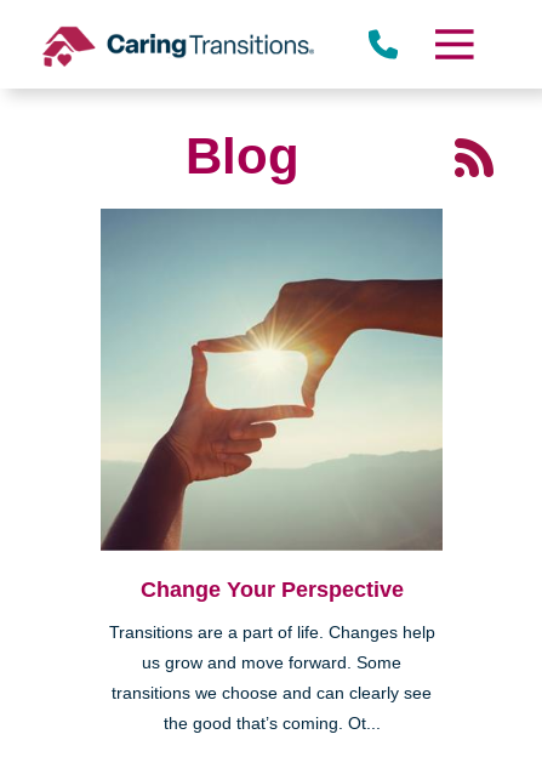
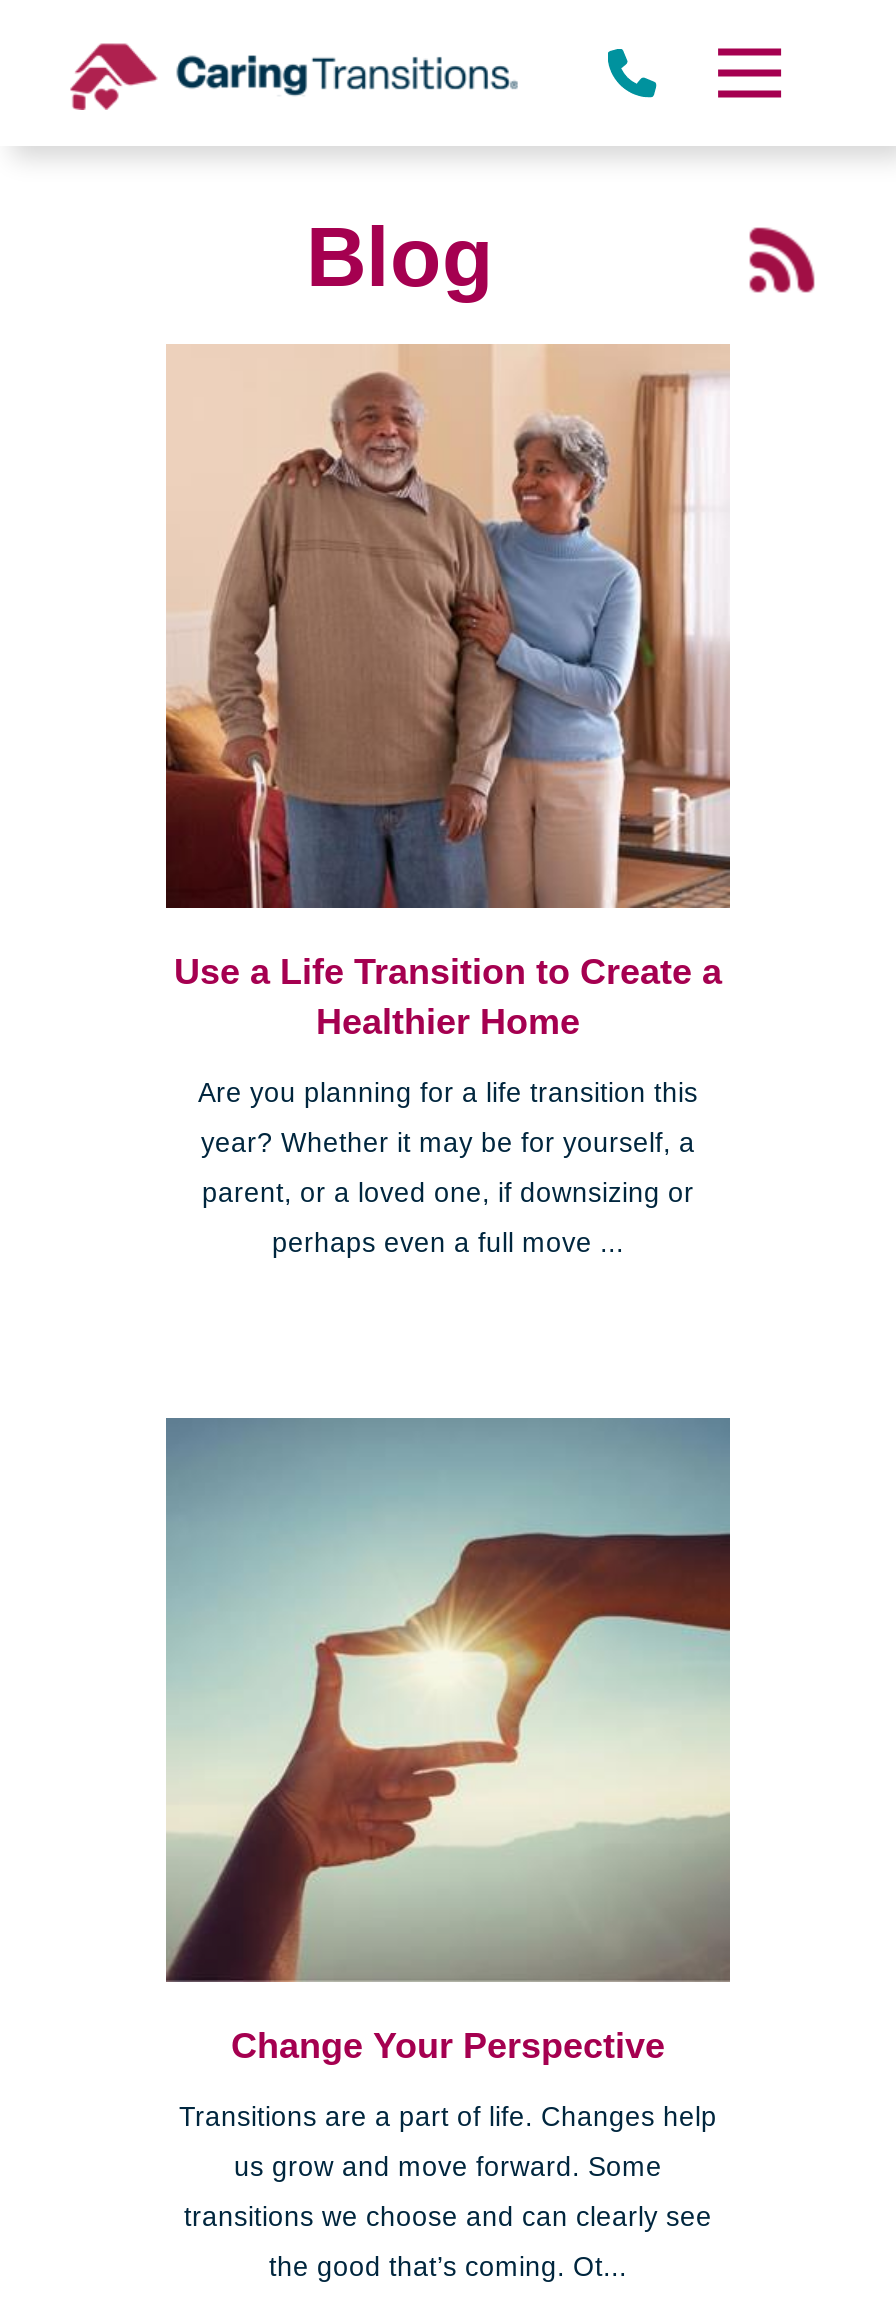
+ [image]
+ Use a Life Transition to Create a
+ Healthier Home
+ Are you planning for a life transition this
+ year? Whether it may be for yourself, a
+ parent, or a loved one, if downsizing or
+ perhaps even a full move ...
